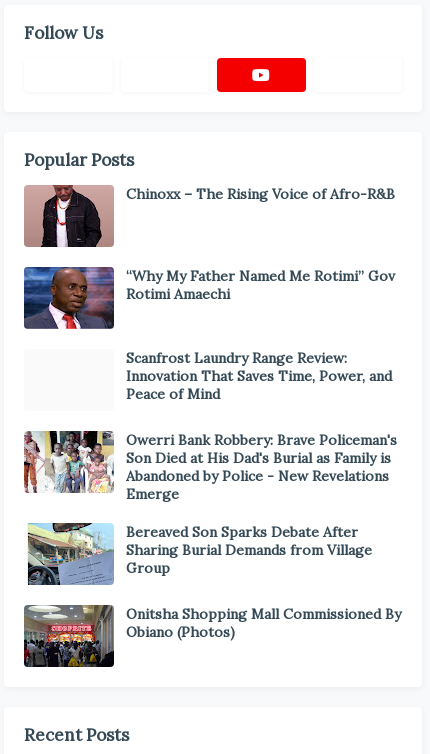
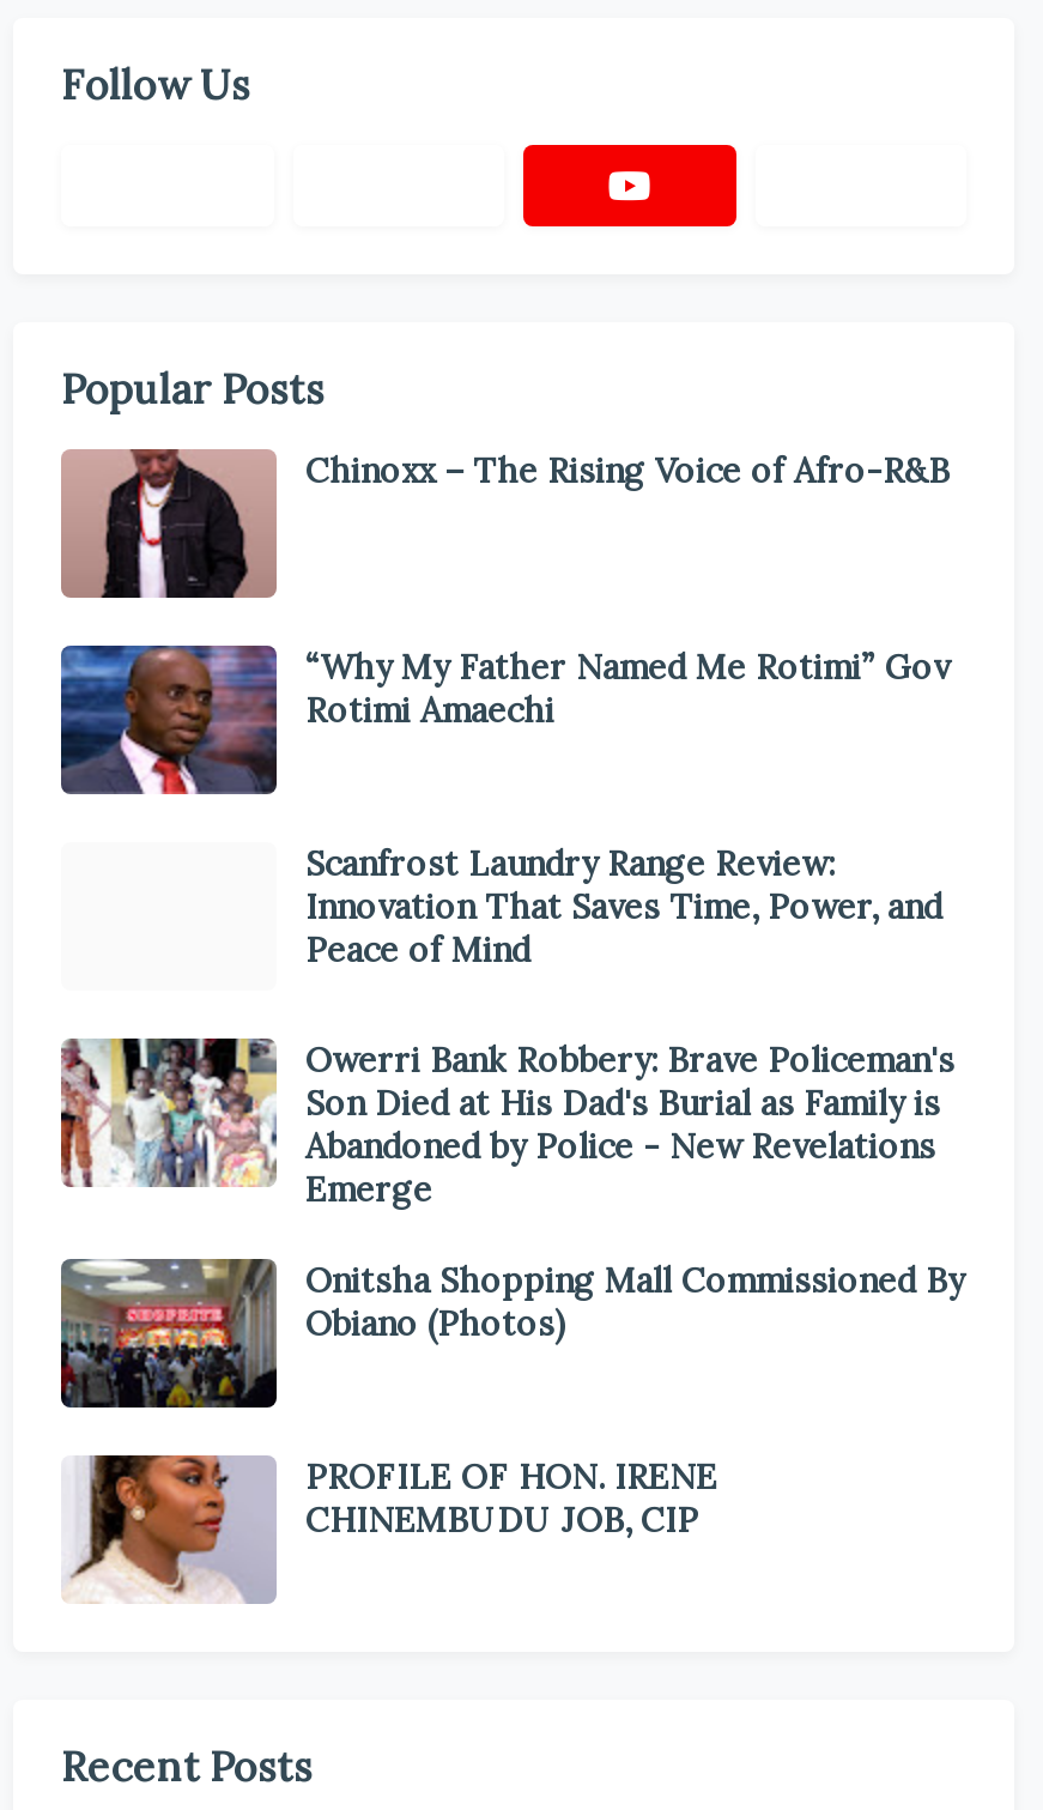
- [image]
- Bereaved Son Sparks Debate After
- Sharing Burial Demands from Village
- Group

moved up: [image] | Onitsha Shopping Mall Commissioned By | Obiano (Photos)

+ [image]
+ PROFILE OF HON. IRENE
+ CHINEMBUDU JOB, CIP
